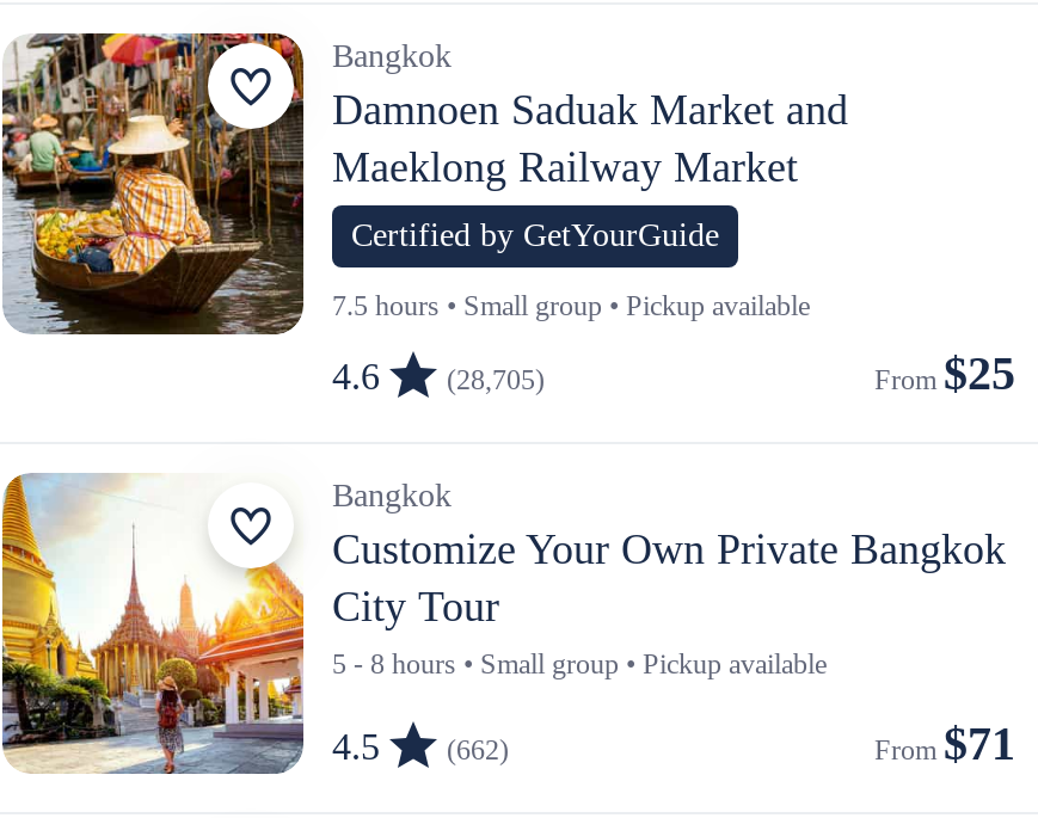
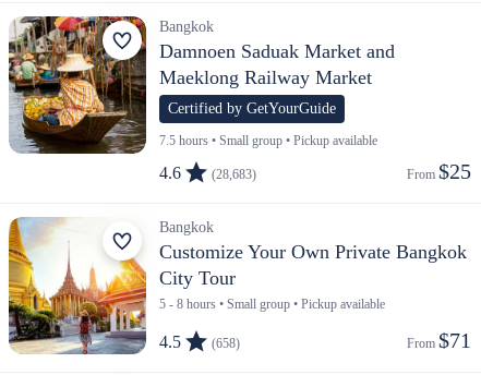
- 4.6 (28,705)
+ 4.6 (28,683)

- 4.5 (662)
+ 4.5 (658)
